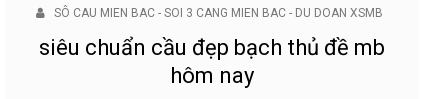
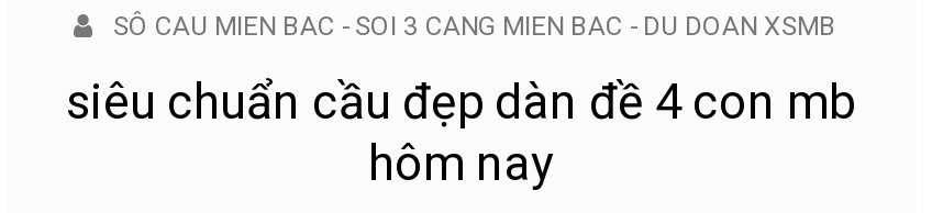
- siêu chuẩn cầu đẹp bạch thủ đề mb
+ siêu chuẩn cầu đẹp dàn đề 4 con mb
